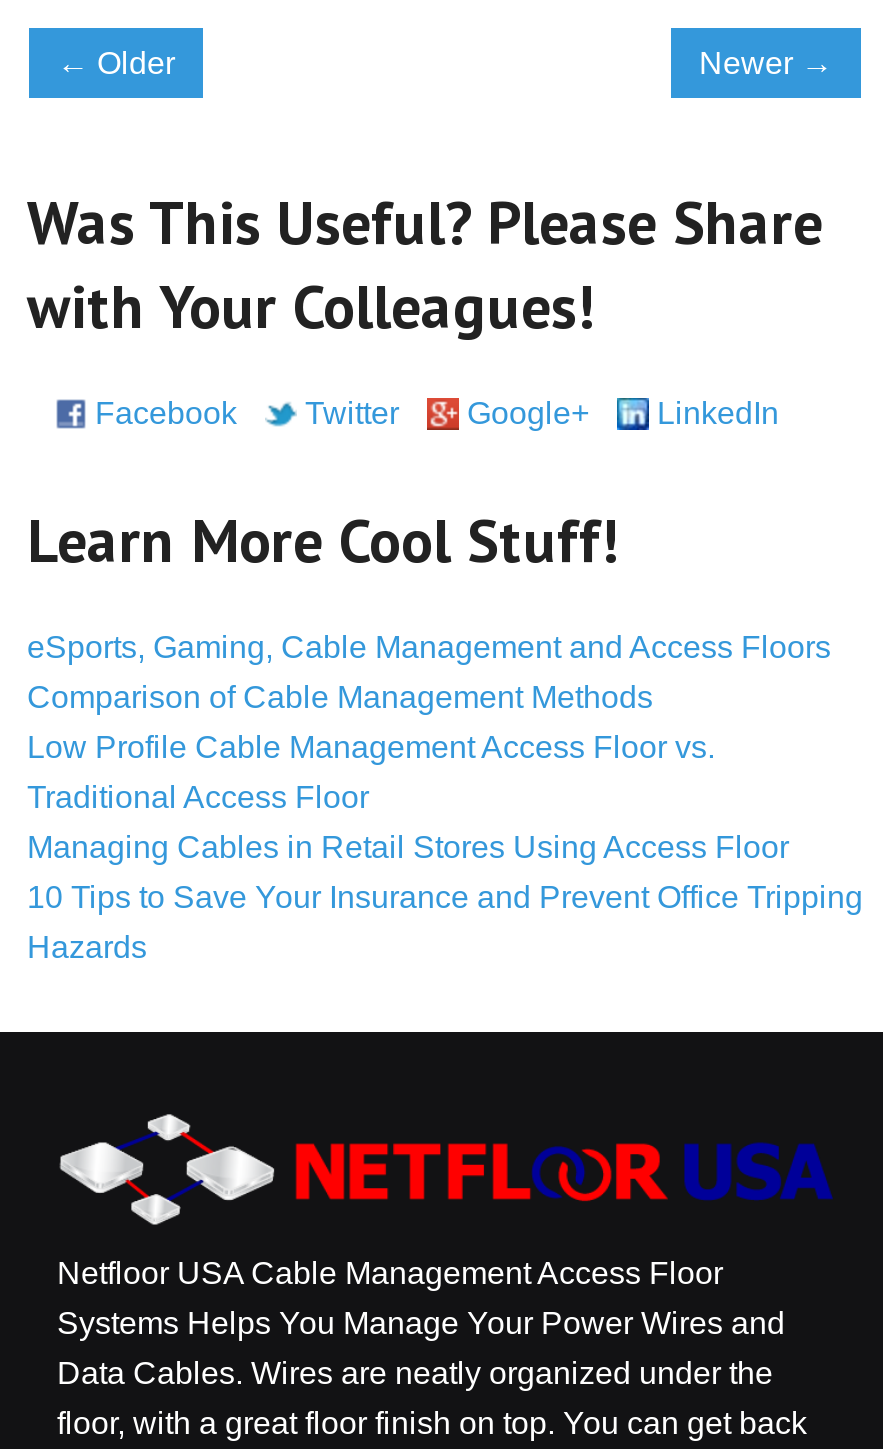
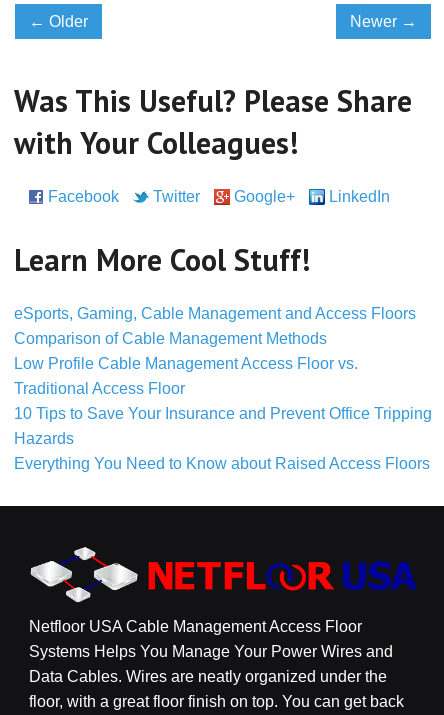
- Managing Cables in Retail Stores Using Access Floor

moved up: 10 Tips to Save Your Insurance and Prevent Office Tripping | Hazards

+ Everything You Need to Know about Raised Access Floors
